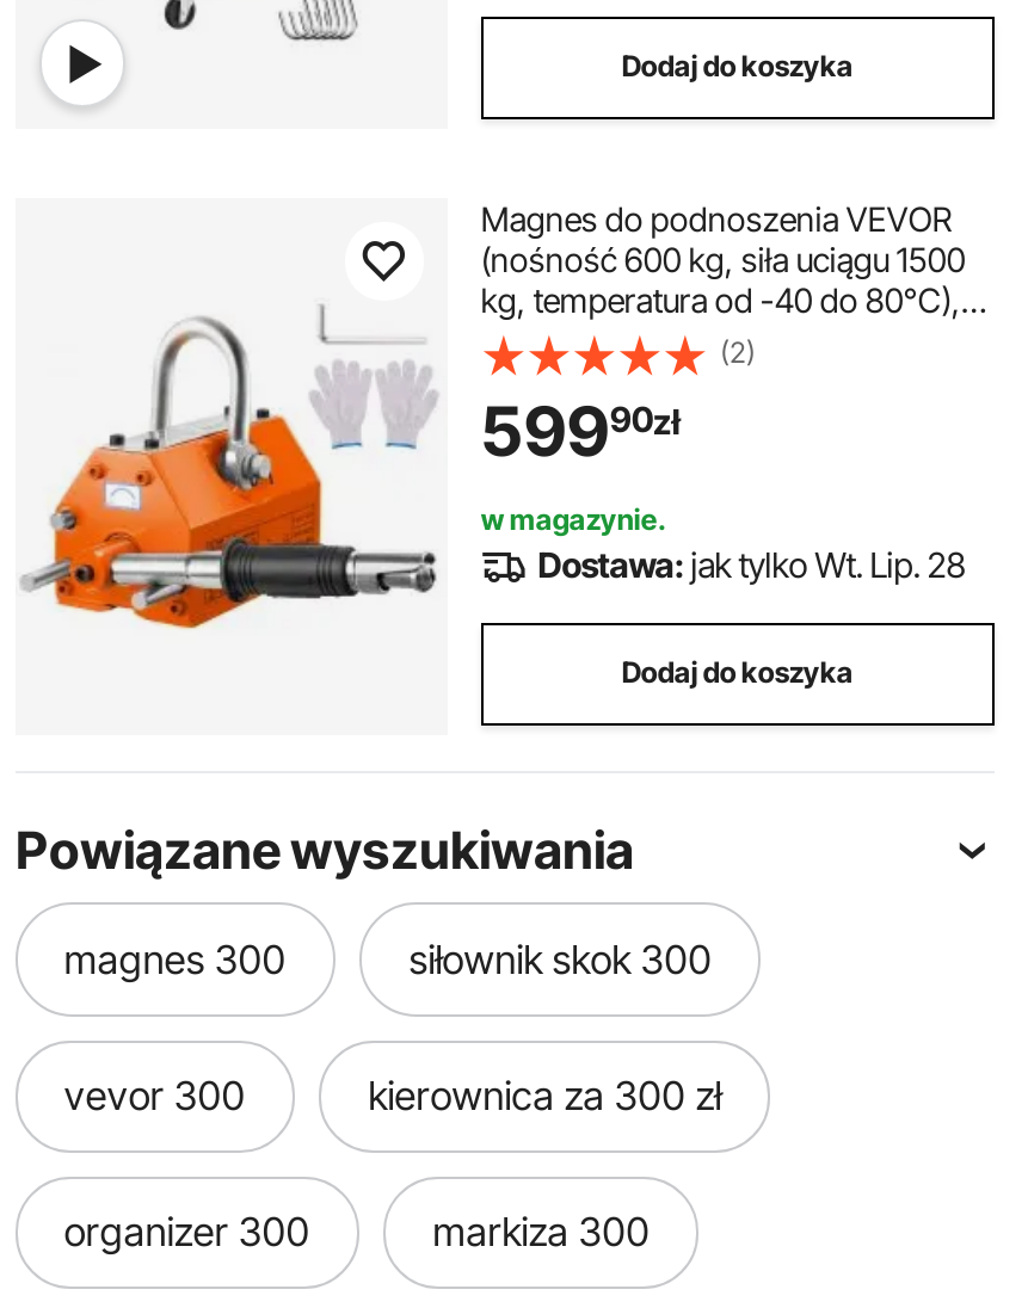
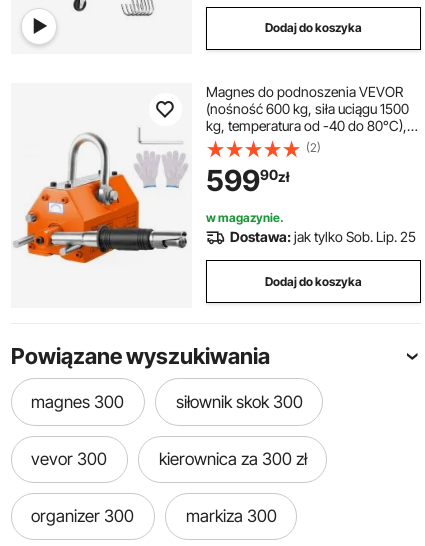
- Dostawa: jak tylko Wt. Lip. 28
+ Dostawa: jak tylko Sob. Lip. 25
